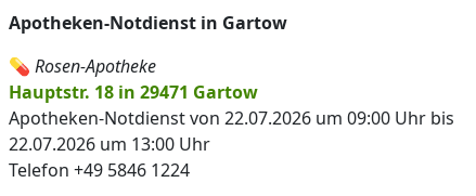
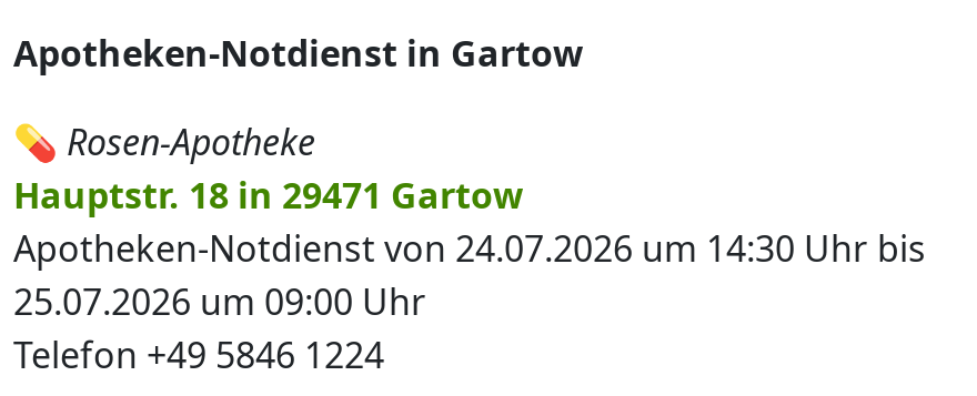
- Apotheken-Notdienst von 22.07.2026 um 09:00 Uhr bis
+ Apotheken-Notdienst von 24.07.2026 um 14:30 Uhr bis

- 22.07.2026 um 13:00 Uhr
+ 25.07.2026 um 09:00 Uhr
